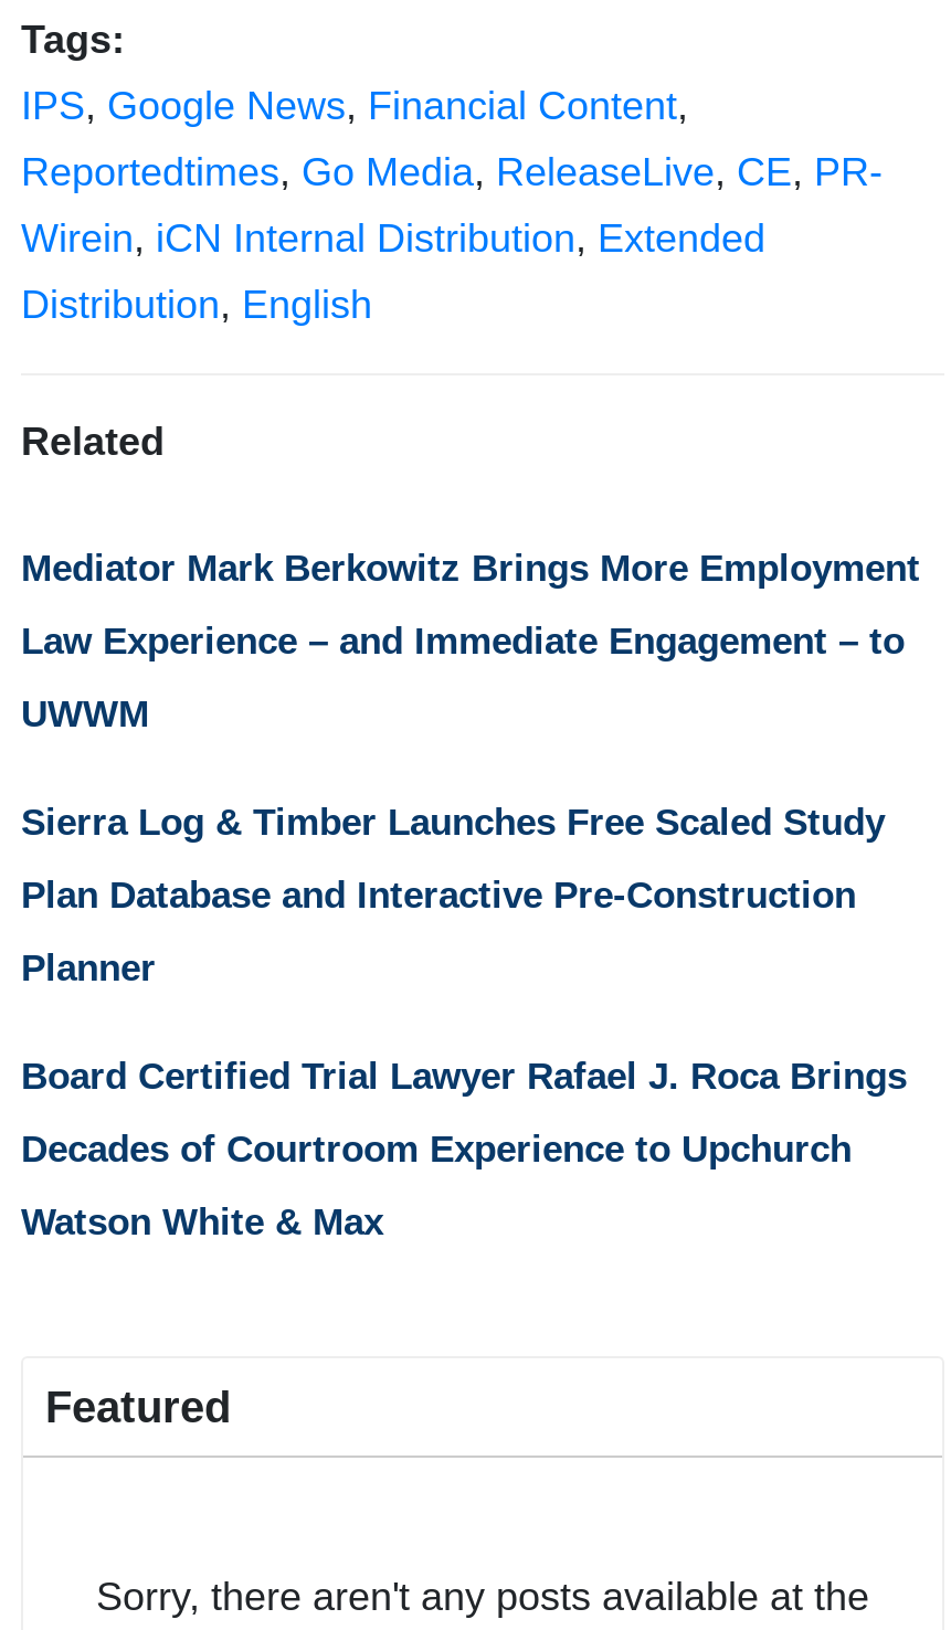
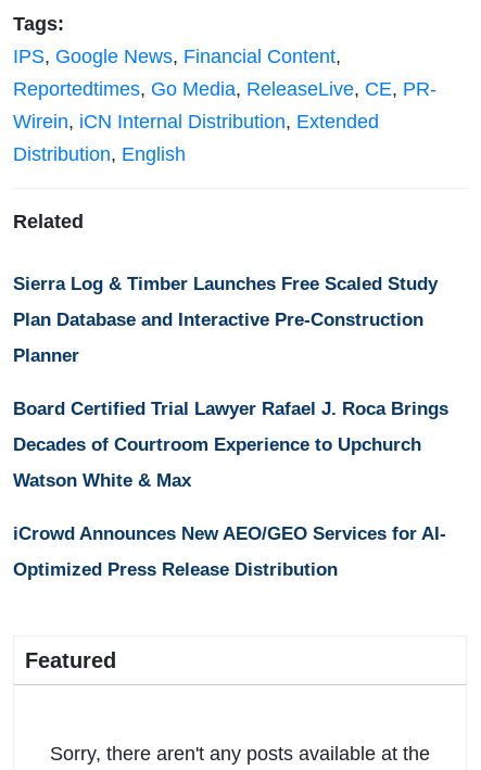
- Mediator Mark Berkowitz Brings More Employment
- Law Experience – and Immediate Engagement – to
- UWWM

moved up: Sierra Log & Timber Launches Free Scaled Study | Plan Database and Interactive Pre-Construction | Planner | Board Certified Trial Lawyer Rafael J. Roca Brings | Decades of Courtroom Experience to Upchurch | Watson White & Max

+ iCrowd Announces New AEO/GEO Services for AI-
+ Optimized Press Release Distribution
